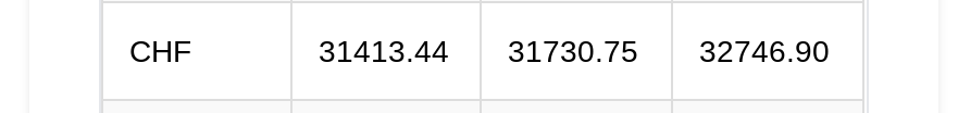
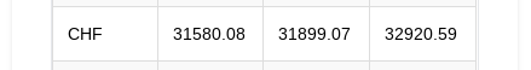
- 31413.44
+ 31580.08

- 31730.75
+ 31899.07

- 32746.90
+ 32920.59
